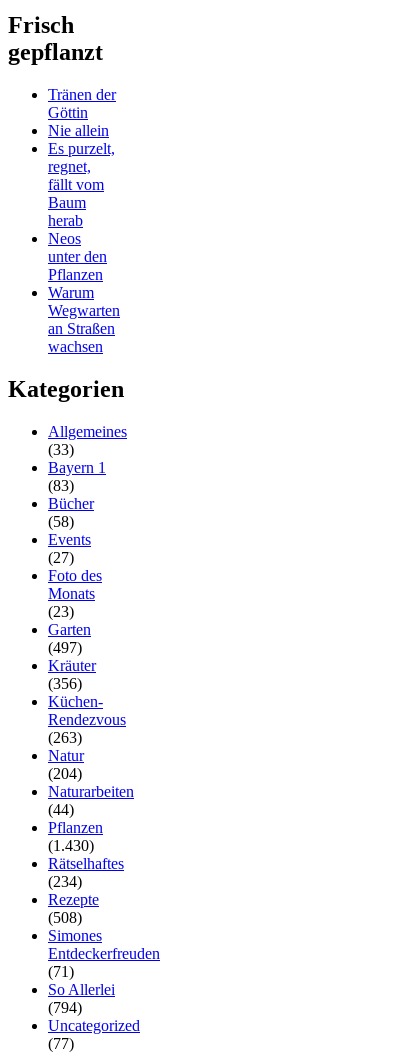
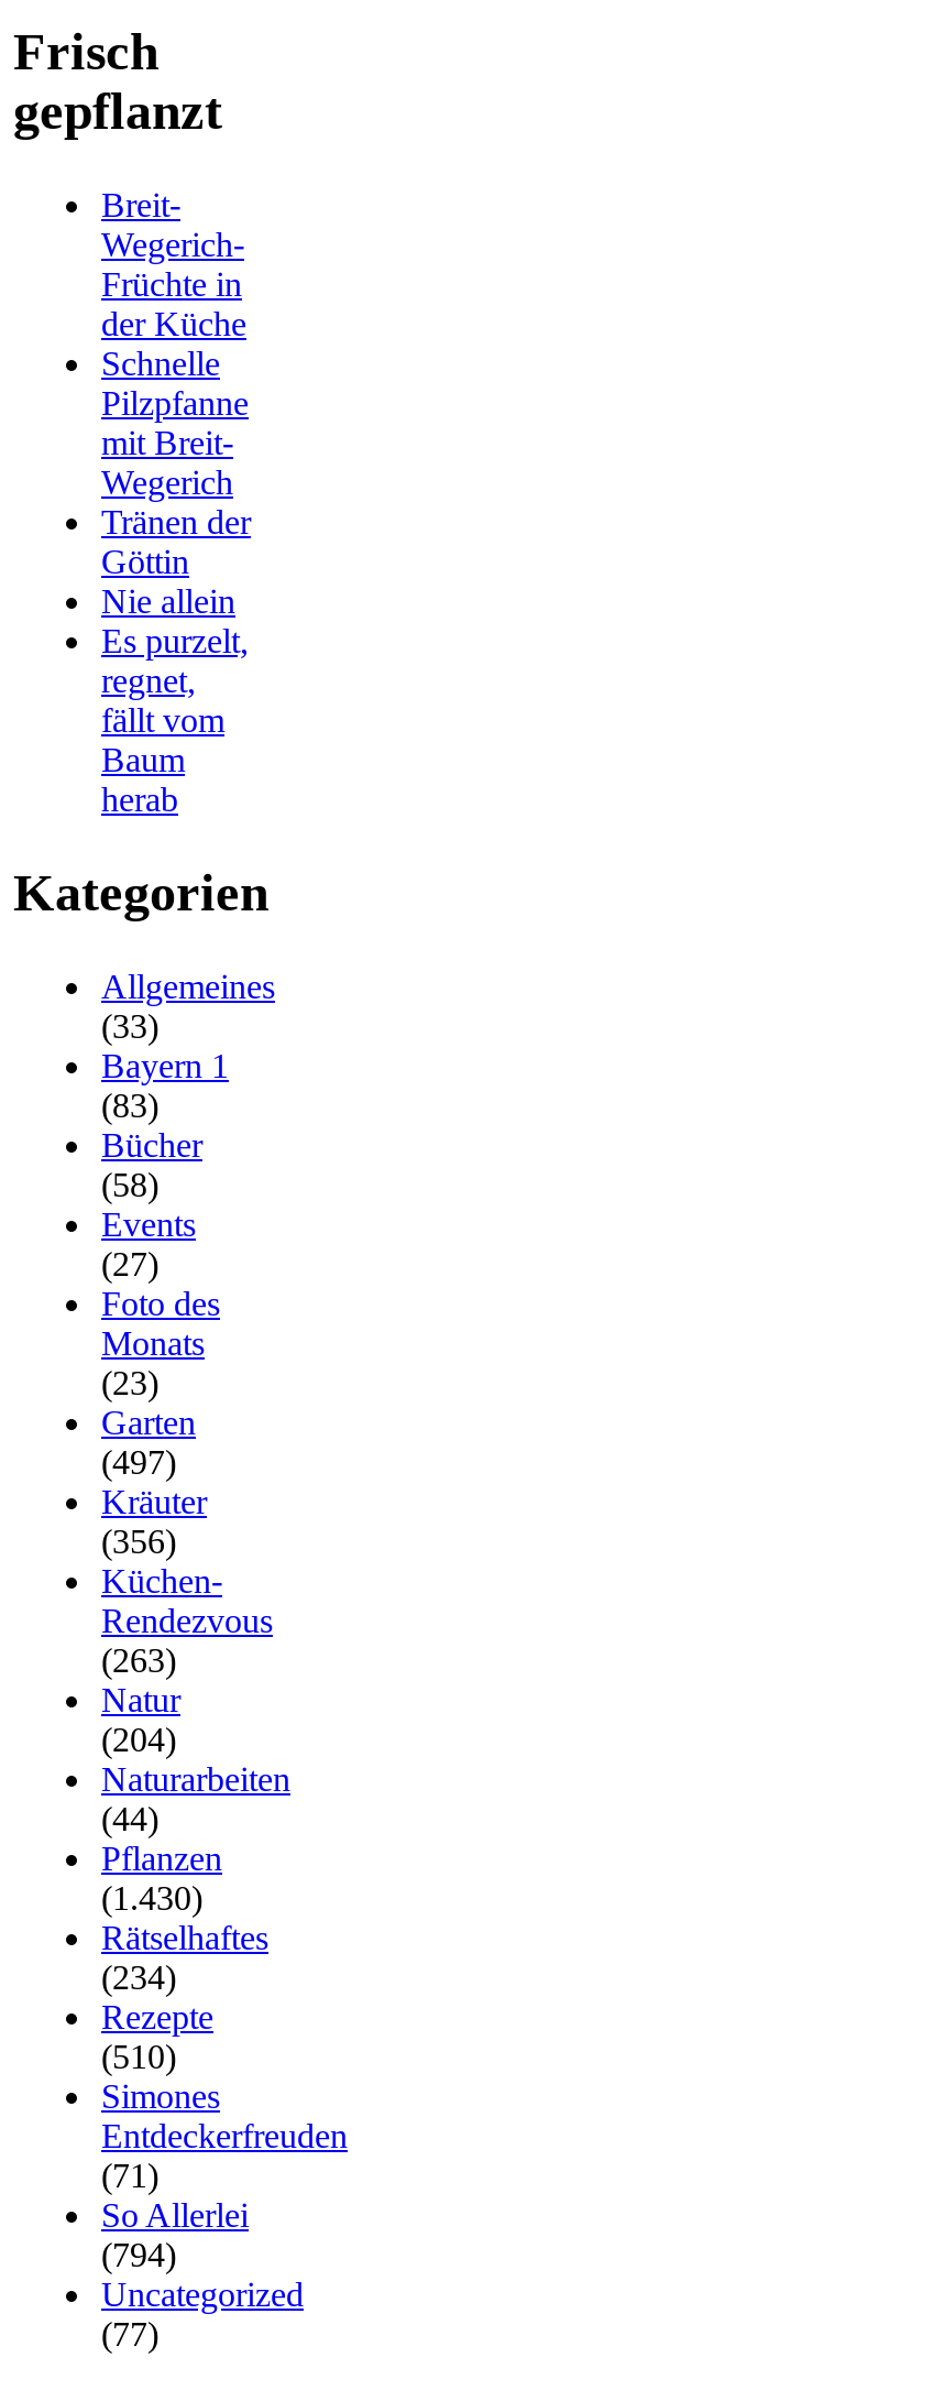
+ Breit-
+ Wegerich-
+ Früchte in
+ der Küche
+ Schnelle
+ Pilzpfanne
+ mit Breit-
+ Wegerich

moved down: Tränen der | Göttin | Nie allein | Es purzelt, | regnet, | fällt vom | Baum | herab

- Neos
- unter den
- Pflanzen
- Warum
- Wegwarten
- an Straßen
- wachsen

- (508)
+ (510)
